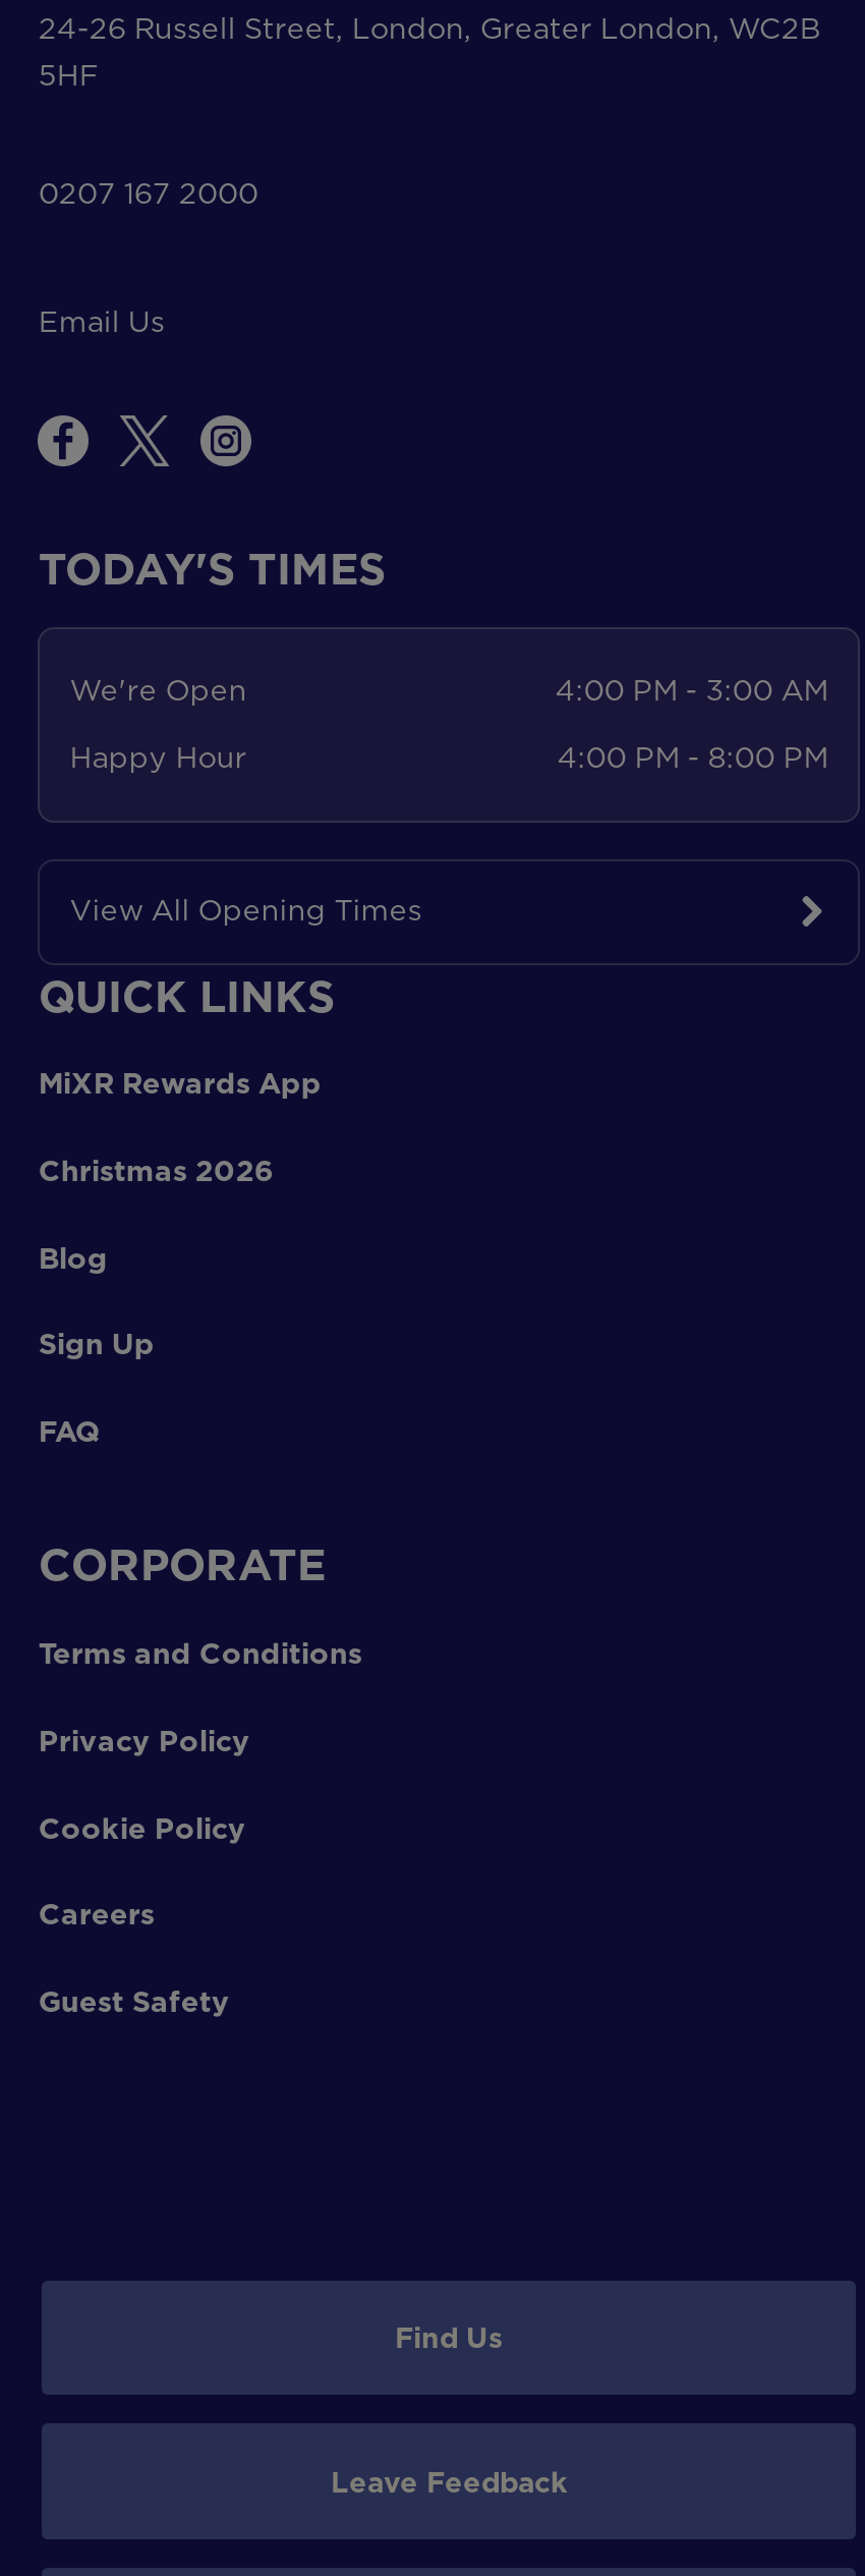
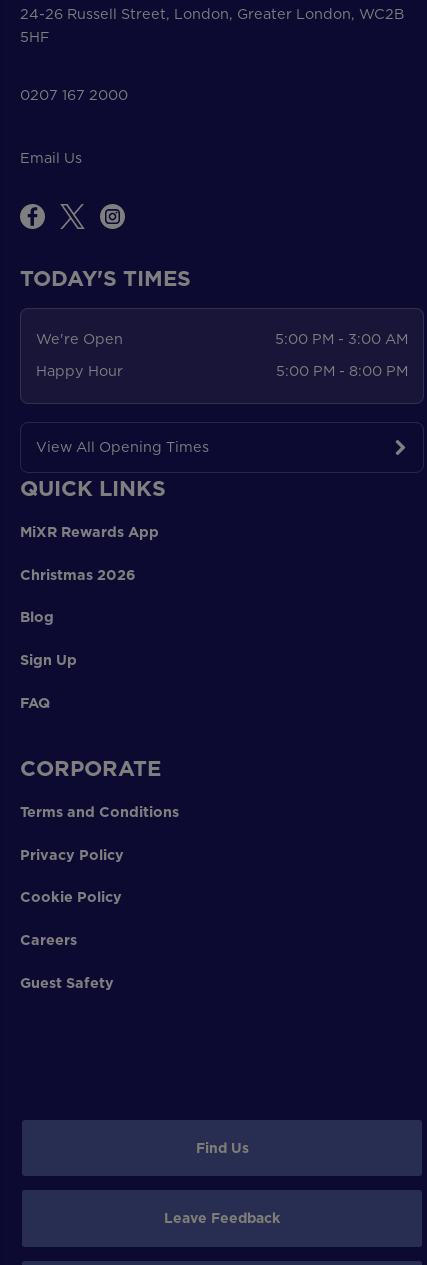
- 4:00 PM - 3:00 AM
+ 5:00 PM - 3:00 AM

- 4:00 PM - 8:00 PM
+ 5:00 PM - 8:00 PM
